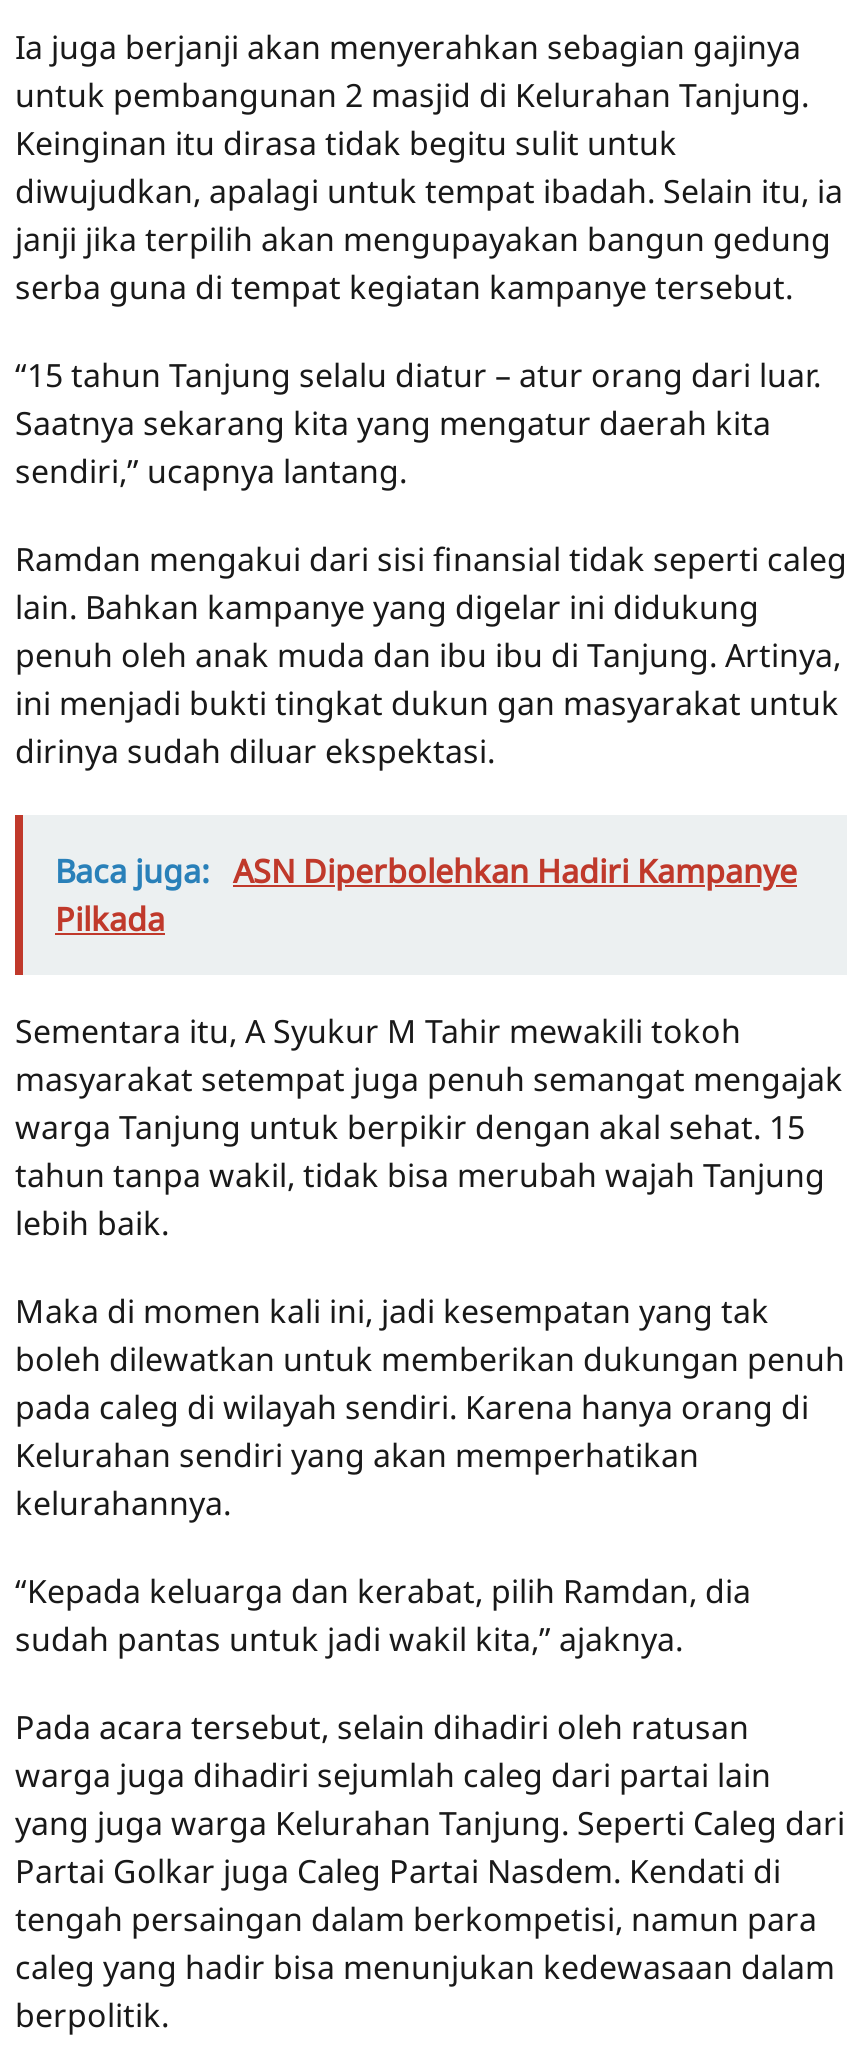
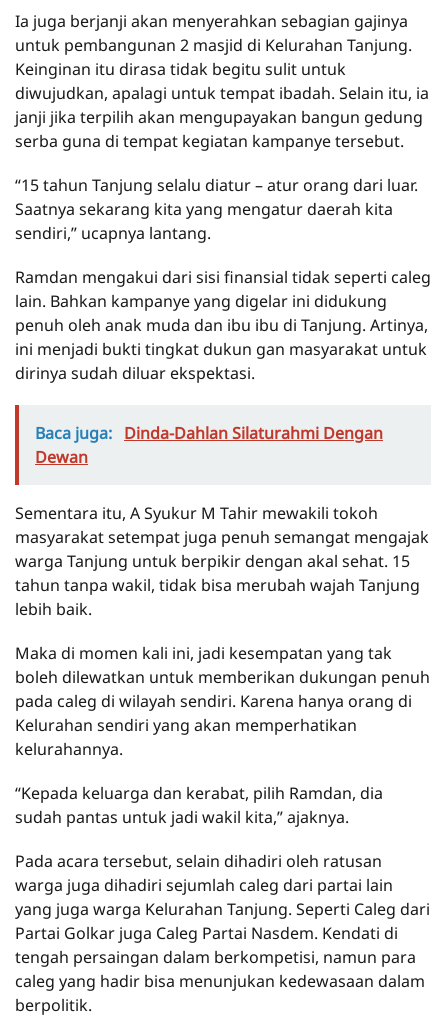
- Baca juga: ASN Diperbolehkan Hadiri Kampanye
- Pilkada
+ Baca juga: Dinda-Dahlan Silaturahmi Dengan
+ Dewan
